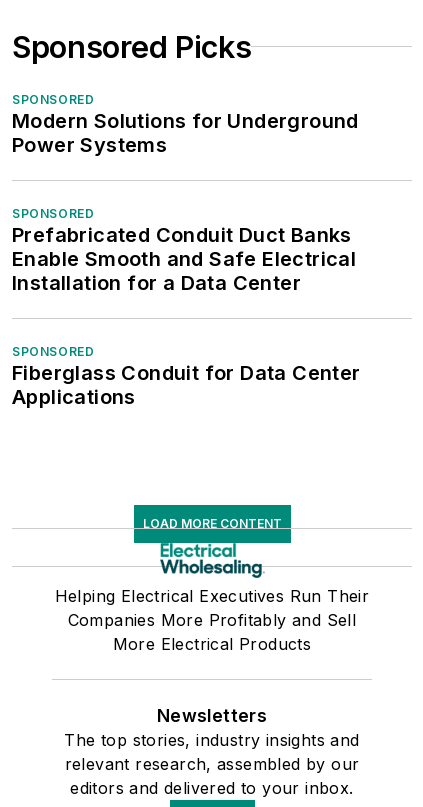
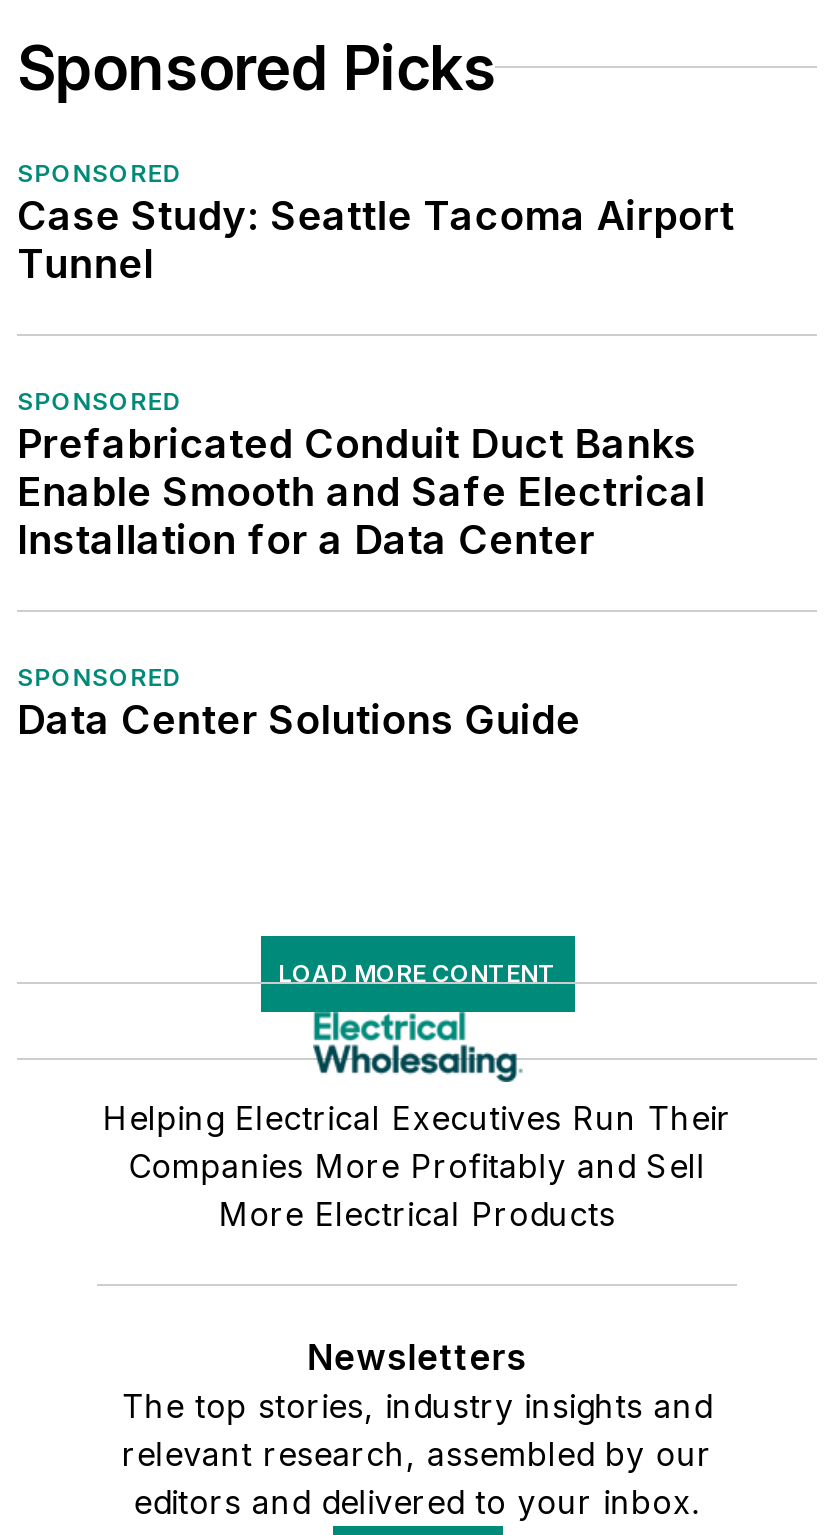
- Modern Solutions for Underground
- Power Systems
+ Case Study: Seattle Tacoma Airport
+ Tunnel

- Fiberglass Conduit for Data Center
- Applications
+ Data Center Solutions Guide
